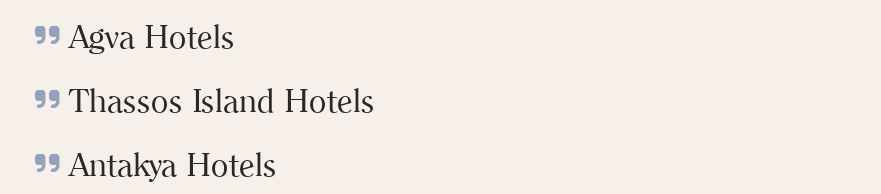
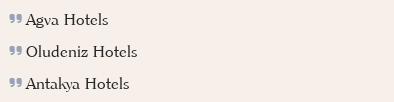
- Thassos Island Hotels
+ Oludeniz Hotels
